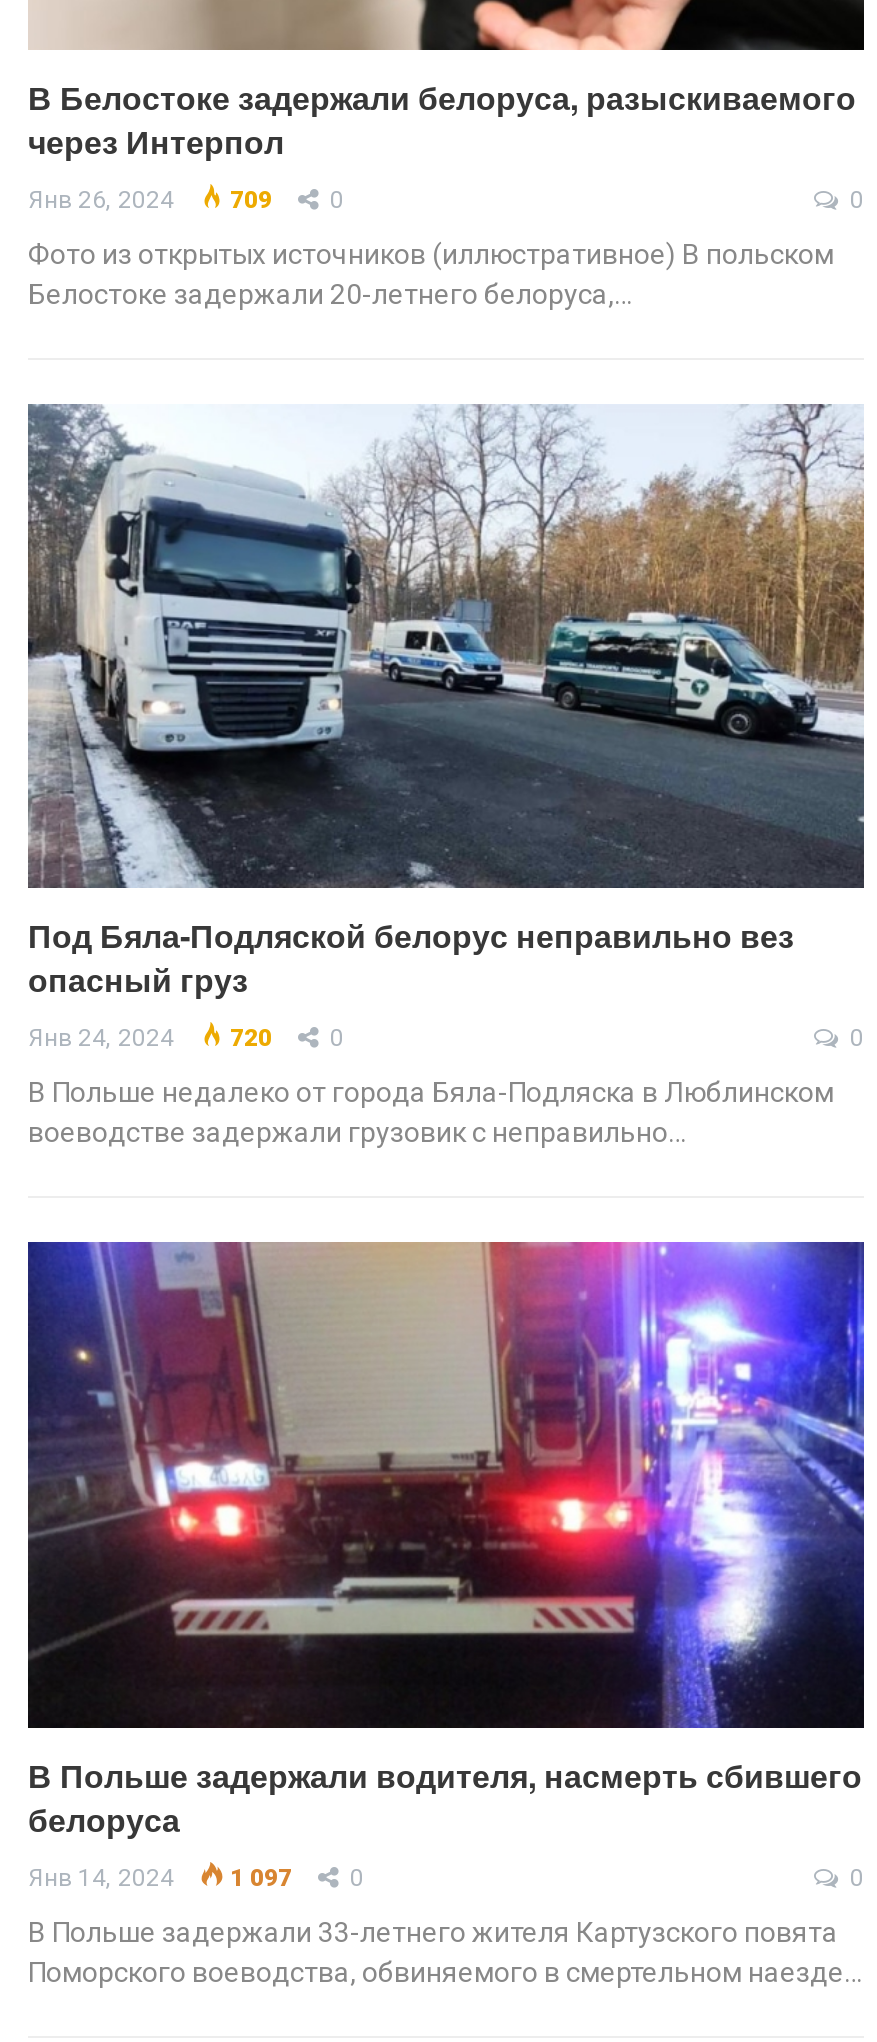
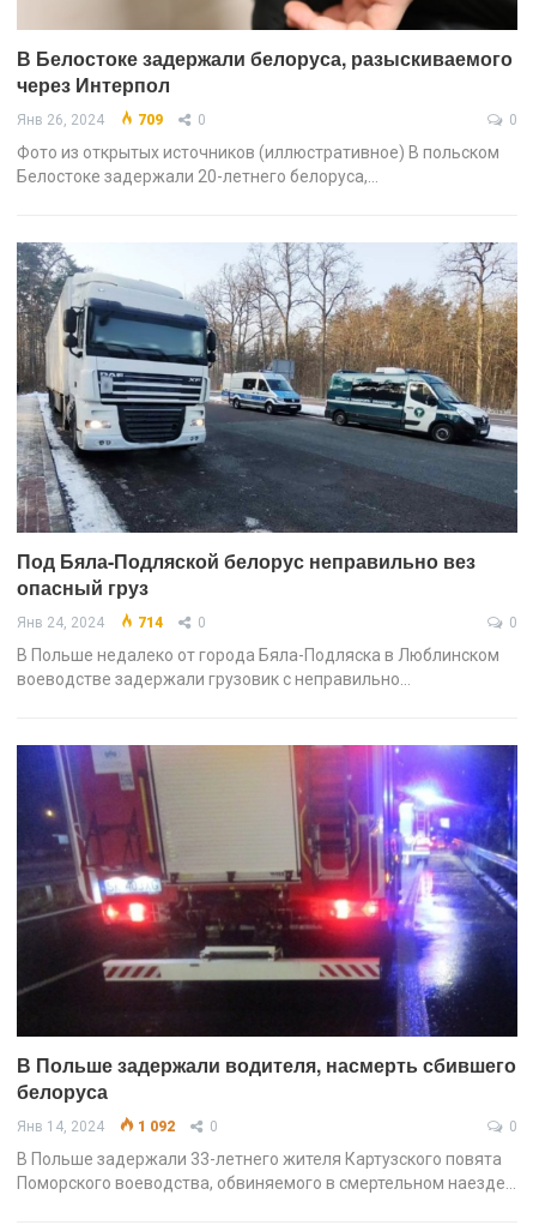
- Янв 24, 2024 720 0
+ Янв 24, 2024 714 0

- Янв 14, 2024 1 097 0
+ Янв 14, 2024 1 092 0
